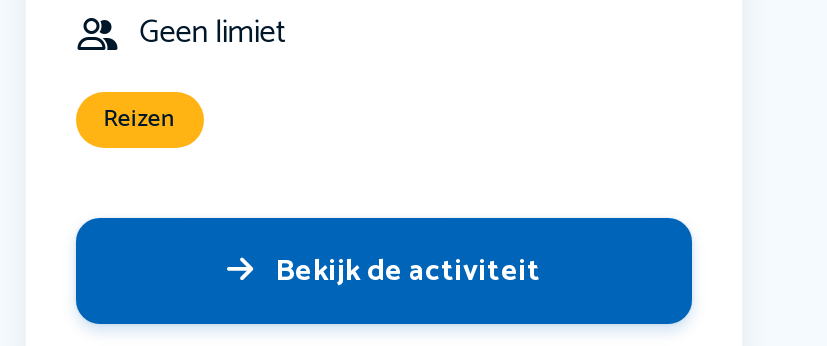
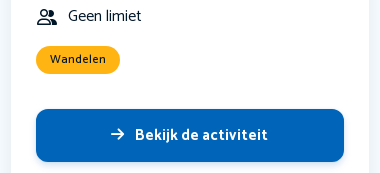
- Reizen
+ Wandelen
